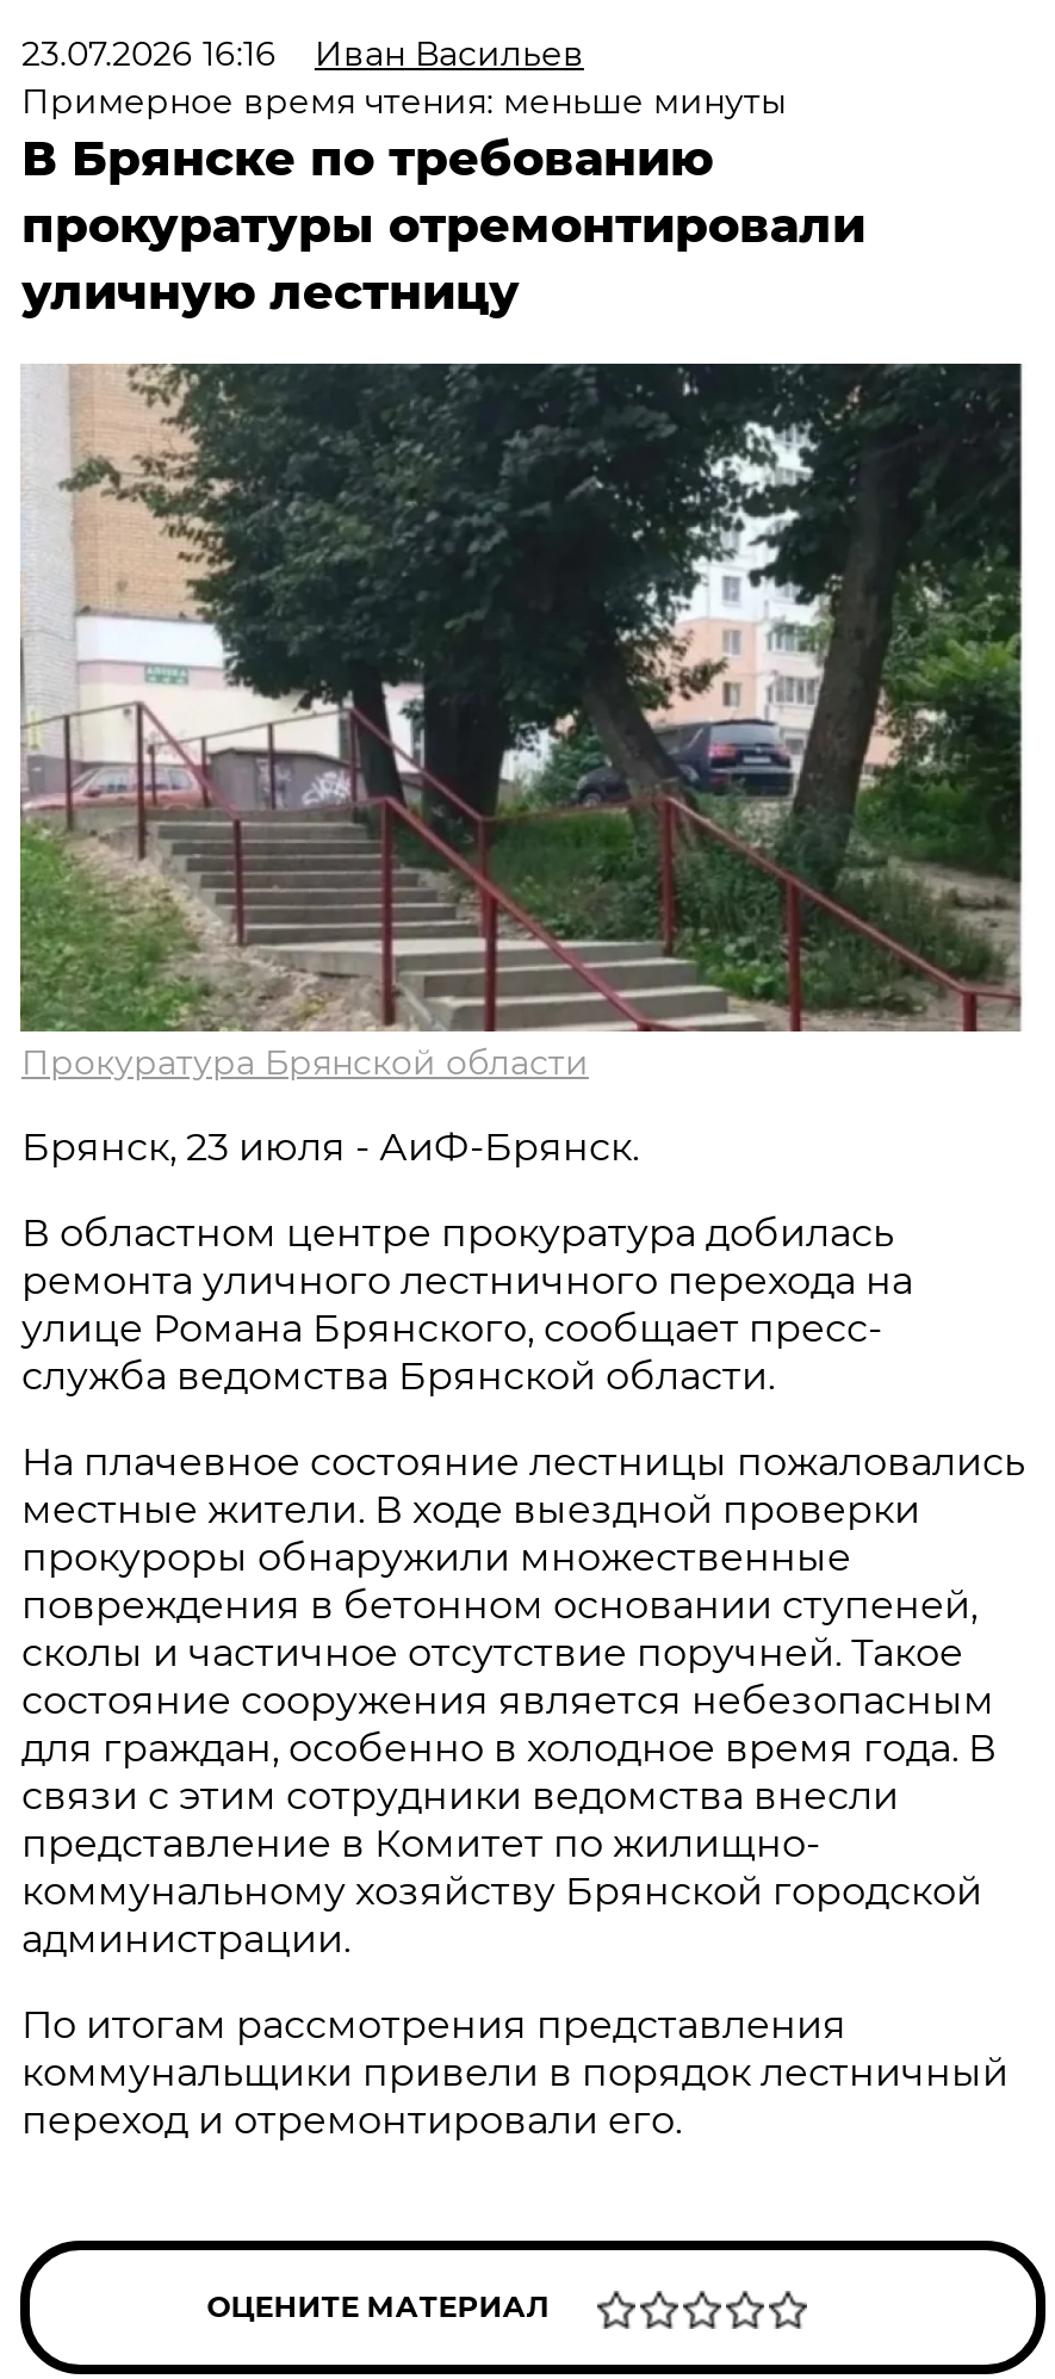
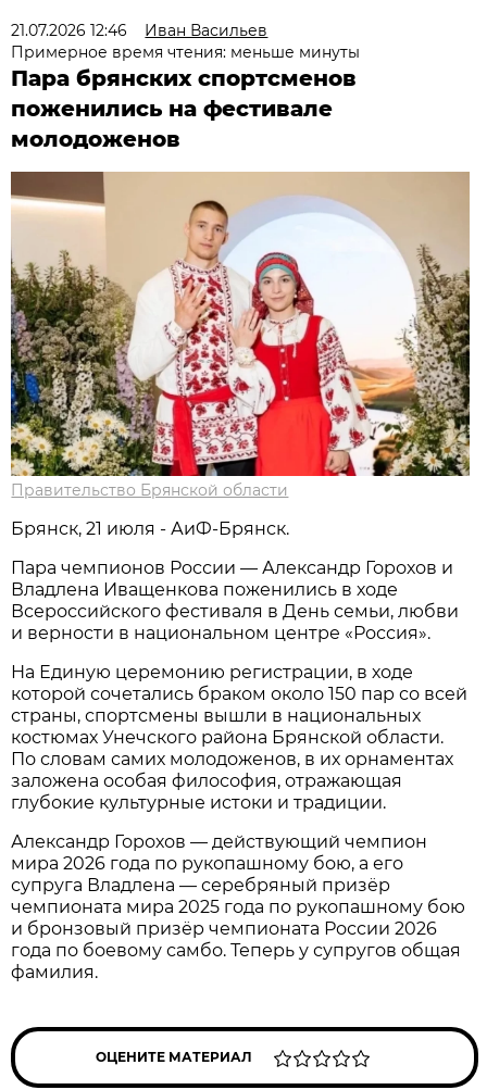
- 23.07.2026 16:16 Иван Васильев
+ 21.07.2026 12:46 Иван Васильев

- В Брянске по требованию
- прокуратуры отремонтировали
- уличную лестницу
+ Пара брянских спортсменов
+ поженились на фестивале
+ молодоженов

- [image]
- Прокуратура Брянской области
+ [image]
+ Правительство Брянской области

- Брянск, 23 июля - АиФ-Брянск.
+ Брянск, 21 июля - АиФ-Брянск.

- В областном центре прокуратура добилась
- ремонта уличного лестничного перехода на
- улице Романа Брянского, сообщает пресс-
- служба ведомства Брянской области.
+ Пара чемпионов России — Александр Горохов и
+ Владлена Иващенкова поженились в ходе
+ Всероссийского фестиваля в День семьи, любви
+ и верности в национальном центре «Россия».

- На плачевное состояние лестницы пожаловались
- местные жители. В ходе выездной проверки
- прокуроры обнаружили множественные
- повреждения в бетонном основании ступеней,
- сколы и частичное отсутствие поручней. Такое
- состояние сооружения является небезопасным
- для граждан, особенно в холодное время года. В
- связи с этим сотрудники ведомства внесли
- представление в Комитет по жилищно-
- коммунальному хозяйству Брянской городской
- администрации.
+ На Единую церемонию регистрации, в ходе
+ которой сочетались браком около 150 пар со всей
+ страны, спортсмены вышли в национальных
+ костюмах Унечского района Брянской области.
+ По словам самих молодоженов, в их орнаментах
+ заложена особая философия, отражающая
+ глубокие культурные истоки и традиции.

- По итогам рассмотрения представления
- коммунальщики привели в порядок лестничный
- переход и отремонтировали его.
+ Александр Горохов — действующий чемпион
+ мира 2026 года по рукопашному бою, а его
+ супруга Владлена — серебряный призёр
+ чемпионата мира 2025 года по рукопашному бою
+ и бронзовый призёр чемпионата России 2026
+ года по боевому самбо. Теперь у супругов общая
+ фамилия.
